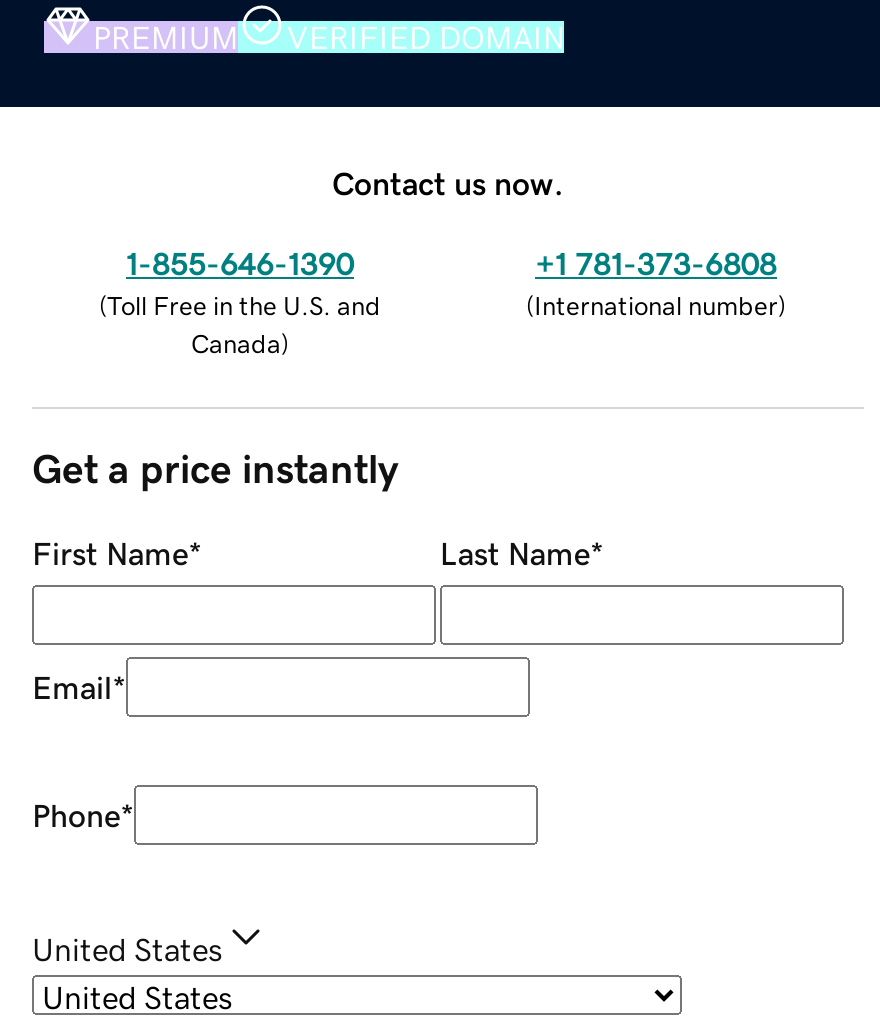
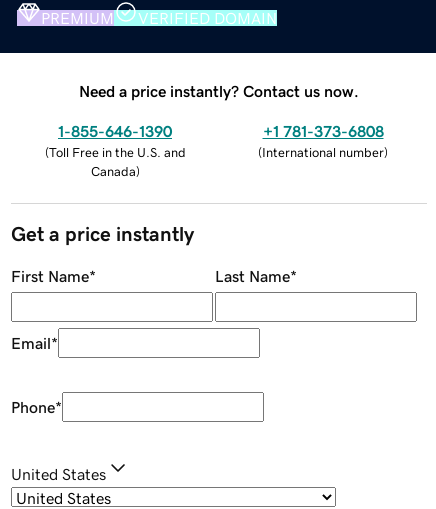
- Contact us now.
+ Need a price instantly? Contact us now.
